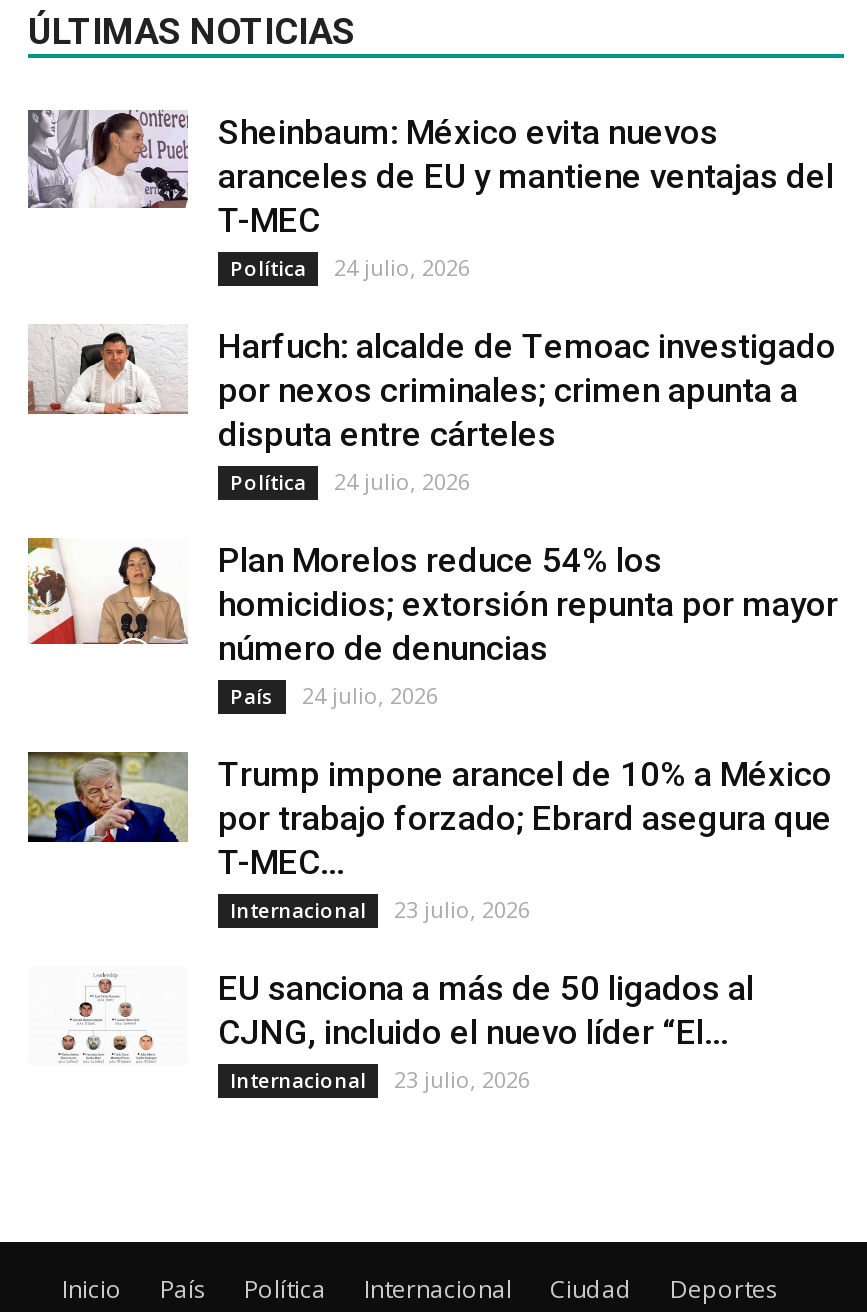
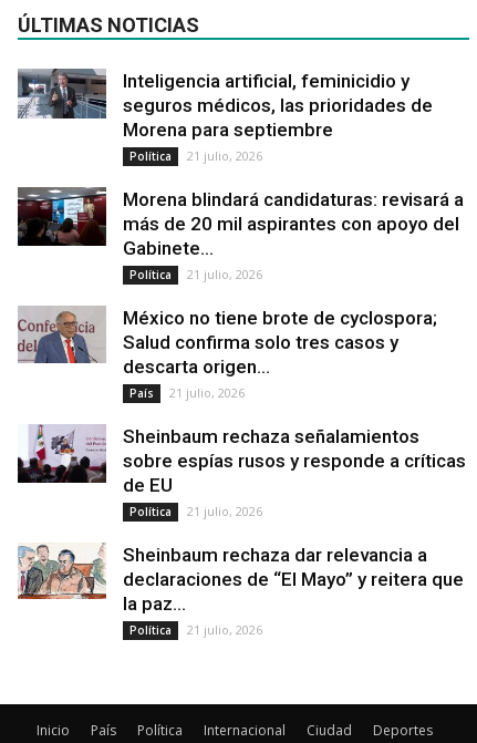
- [image]
- Sheinbaum: México evita nuevos
- aranceles de EU y mantiene ventajas del
- T-MEC
+ [image]
+ Inteligencia artificial, feminicidio y
+ seguros médicos, las prioridades de
+ Morena para septiembre

- Política 24 julio, 2026
+ Política 21 julio, 2026

- [image]
- Harfuch: alcalde de Temoac investigado
- por nexos criminales; crimen apunta a
- disputa entre cárteles
+ [image]
+ Morena blindará candidaturas: revisará a
+ más de 20 mil aspirantes con apoyo del
+ Gabinete...

- Política 24 julio, 2026
+ Política 21 julio, 2026

- [image]
- Plan Morelos reduce 54% los
- homicidios; extorsión repunta por mayor
- número de denuncias
+ [image]
+ México no tiene brote de cyclospora;
+ Salud confirma solo tres casos y
+ descarta origen...

- País 24 julio, 2026
+ País 21 julio, 2026

- [image]
- Trump impone arancel de 10% a México
- por trabajo forzado; Ebrard asegura que
- T-MEC...
- Internacional
- 23 julio, 2026
+ [image]
+ Sheinbaum rechaza señalamientos
+ sobre espías rusos y responde a críticas
+ de EU
+ Política
+ 21 julio, 2026

- [image]
- EU sanciona a más de 50 ligados al
- CJNG, incluido el nuevo líder “El...
- Internacional
- 23 julio, 2026
+ [image]
+ Sheinbaum rechaza dar relevancia a
+ declaraciones de “El Mayo” y reitera que
+ la paz...
+ Política
+ 21 julio, 2026
